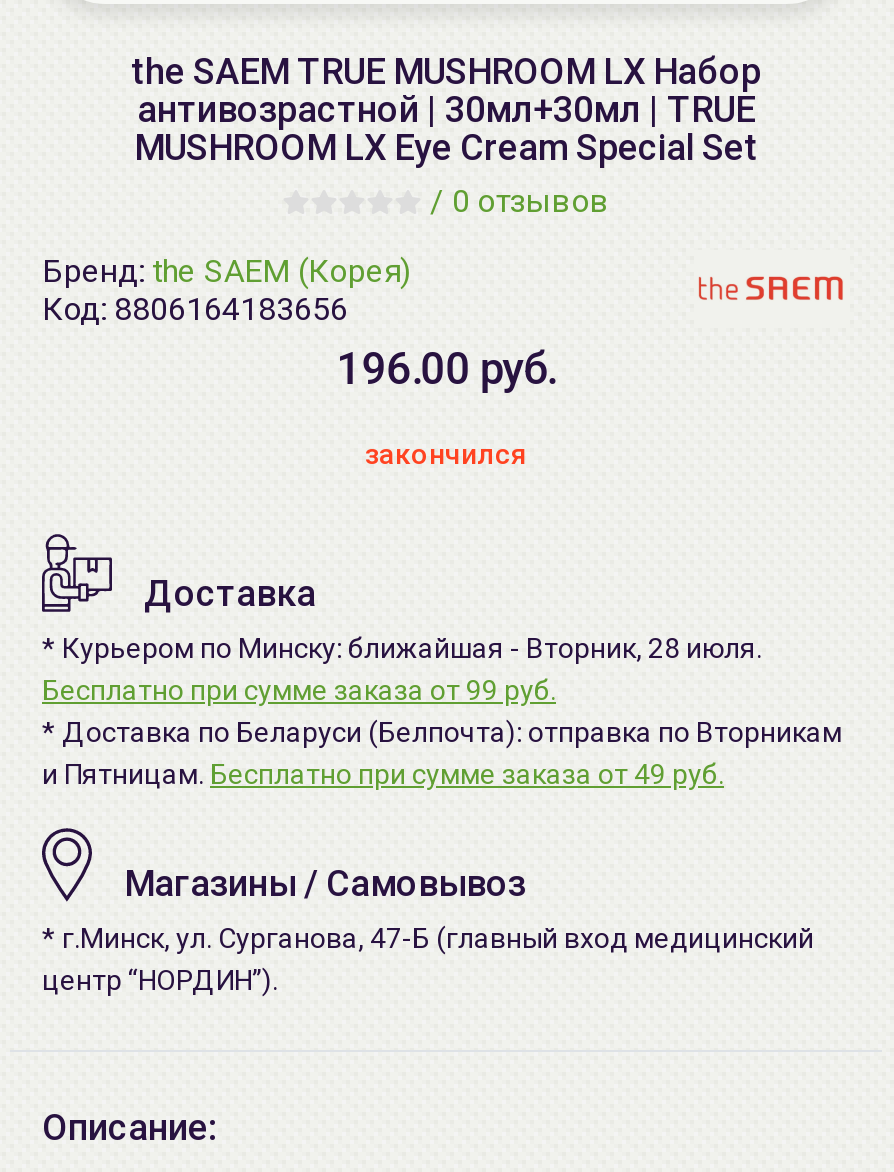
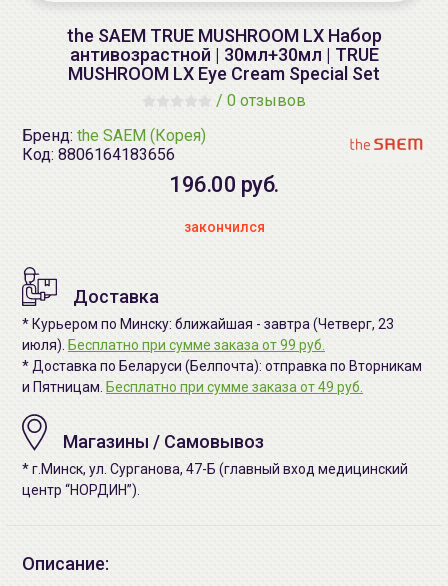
- * Курьером по Минску: ближайшая - Вторник, 28 июля.
- Бесплатно при сумме заказа от 99 руб.
+ * Курьером по Минску: ближайшая - завтра (Четверг, 23
+ июля). Бесплатно при сумме заказа от 99 руб.
